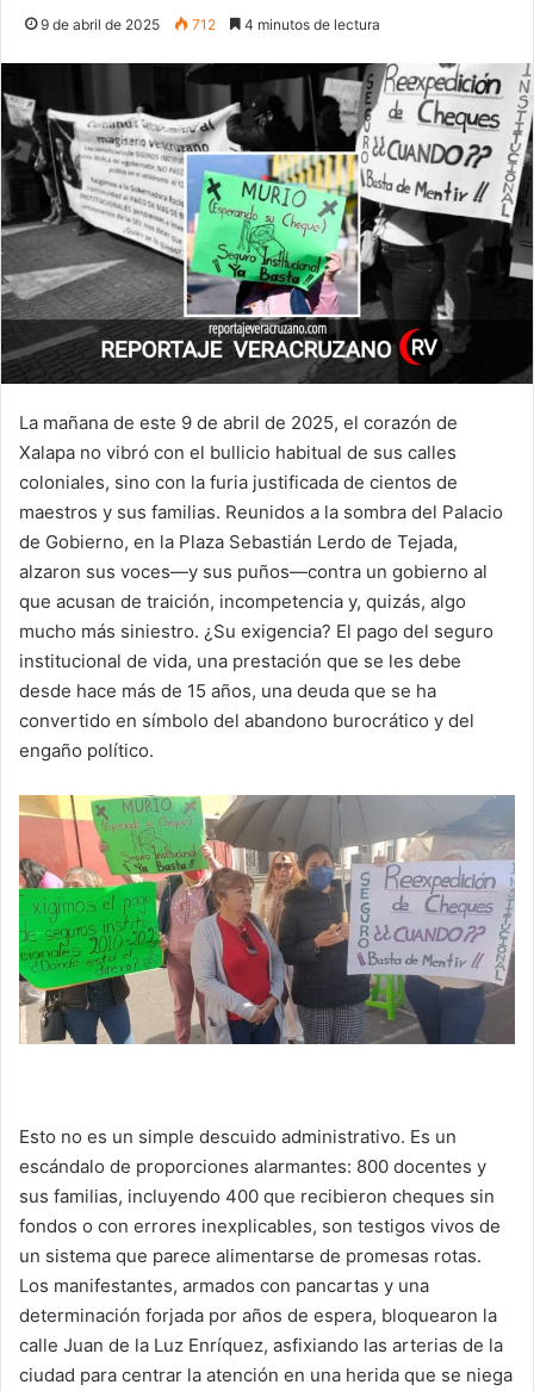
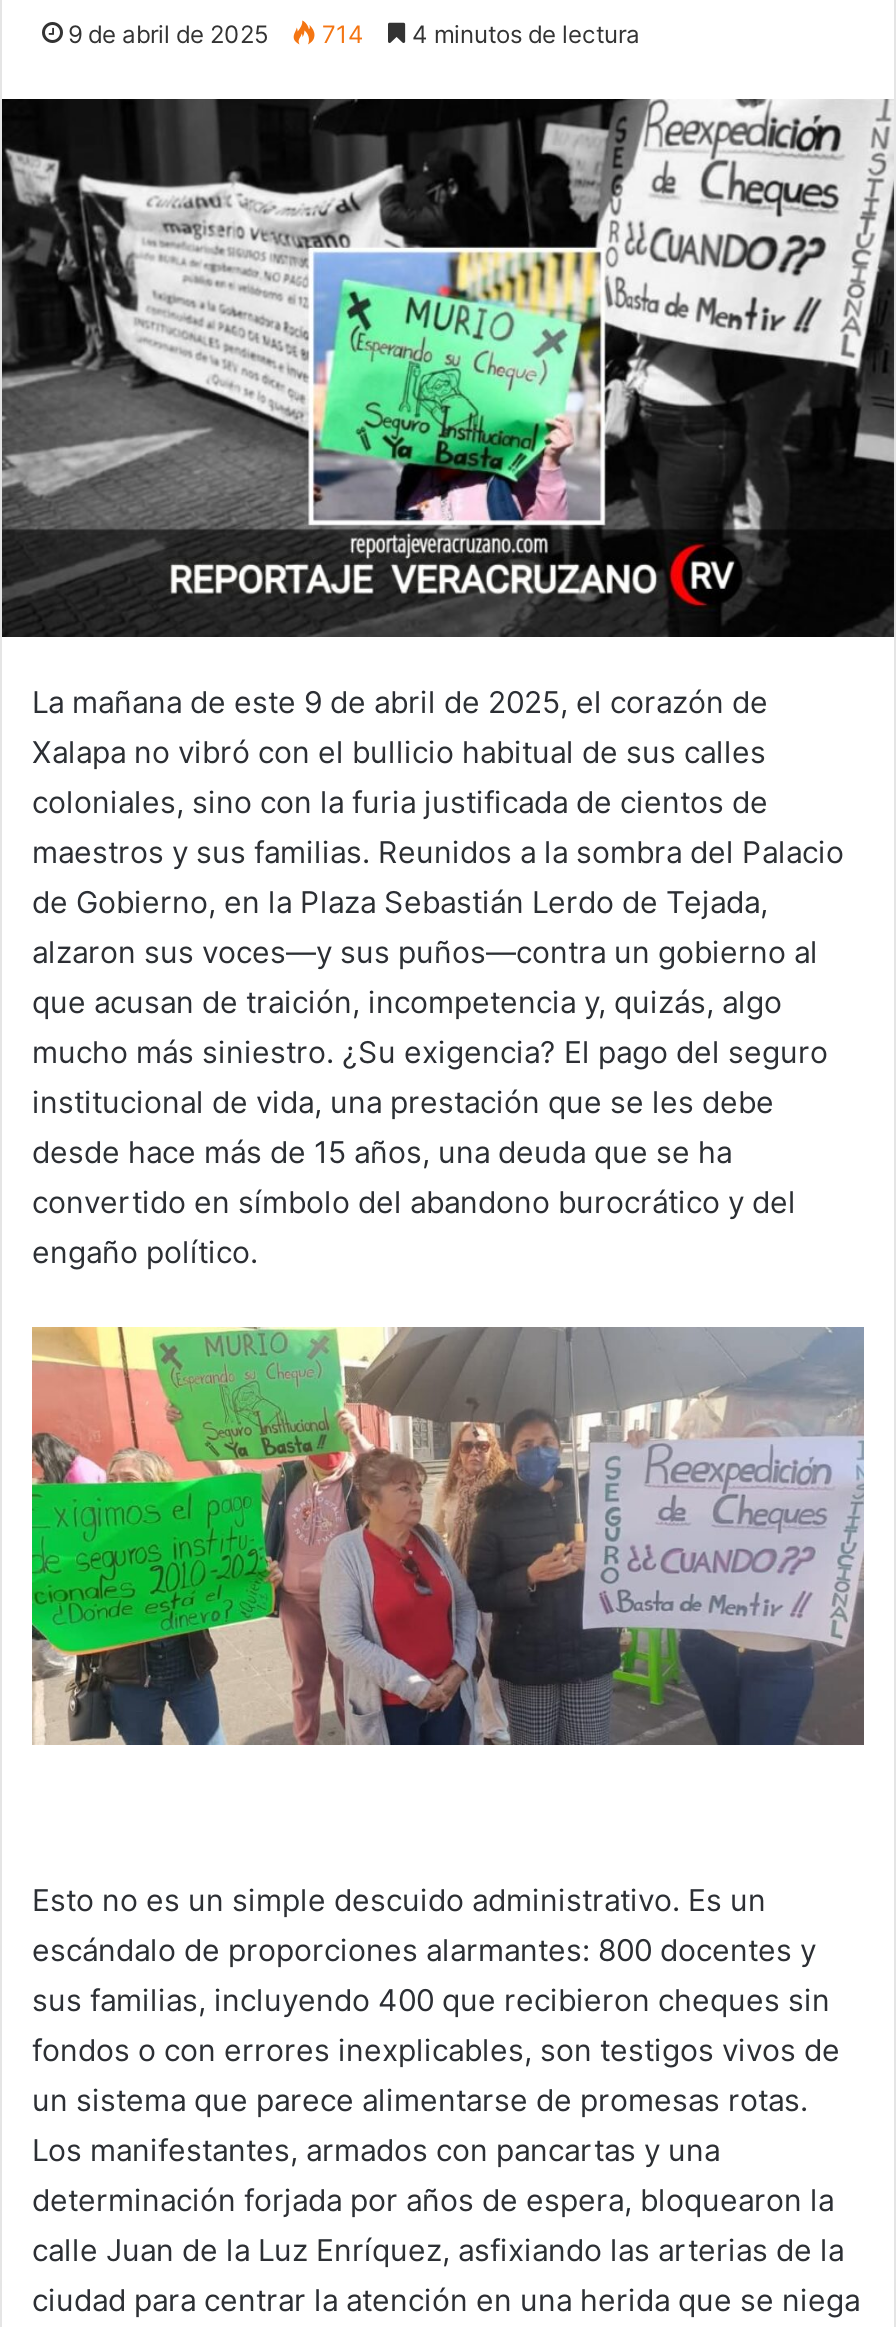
- 9 de abril de 2025 712 4 minutos de lectura
+ 9 de abril de 2025 714 4 minutos de lectura
